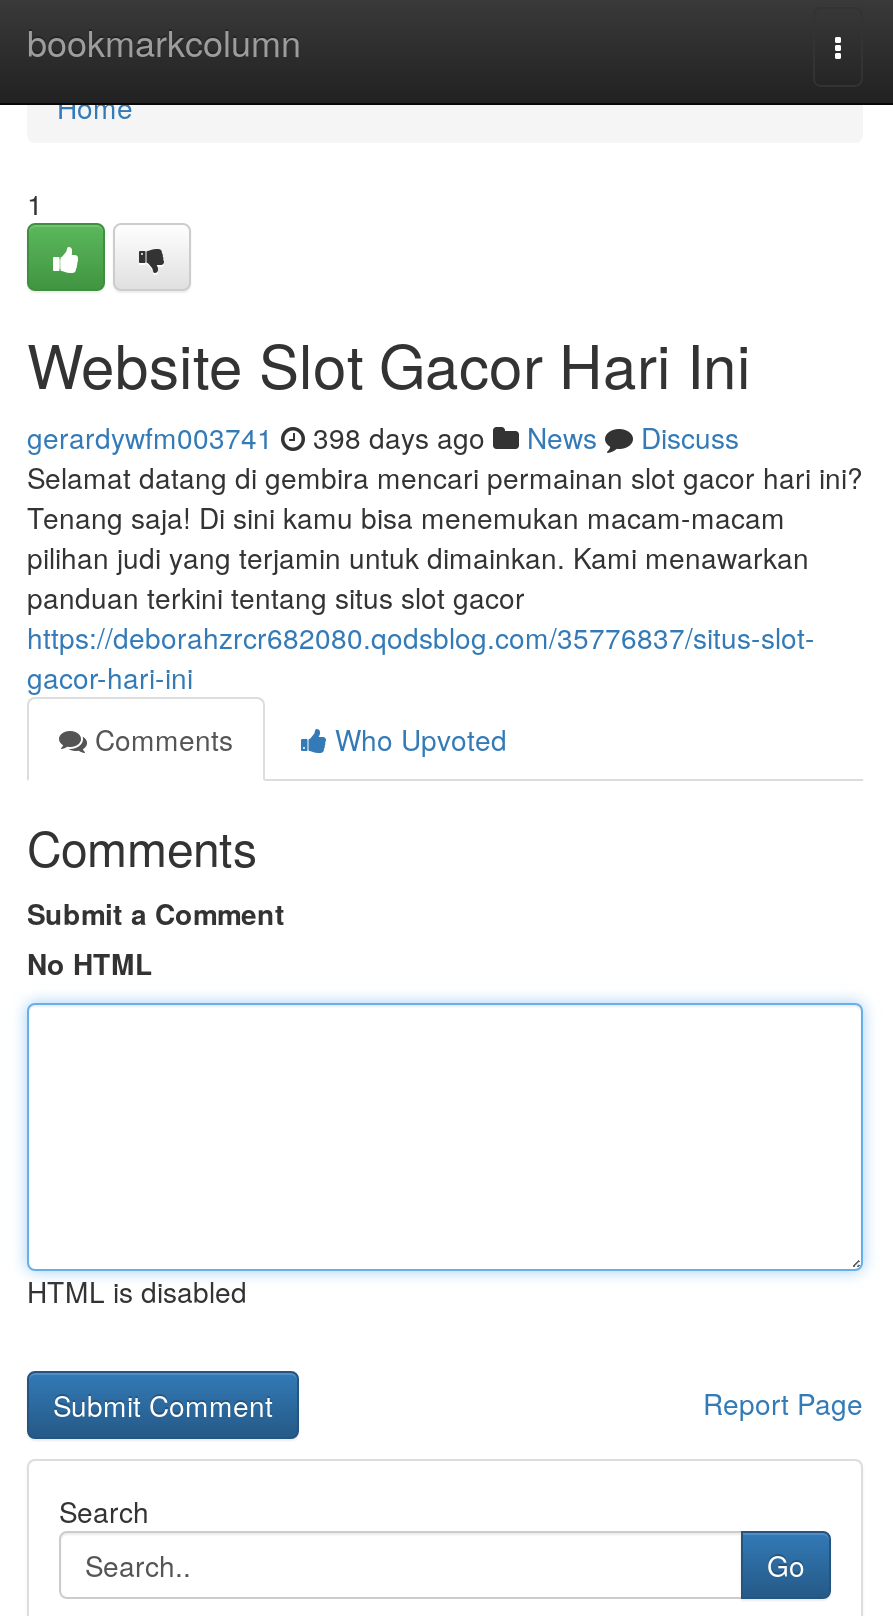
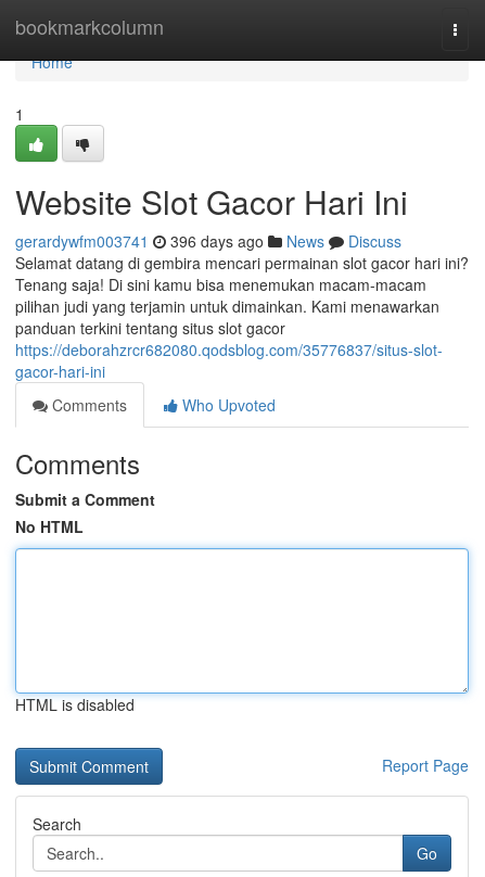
- gerardywfm003741 398 days ago News Discuss
+ gerardywfm003741 396 days ago News Discuss
